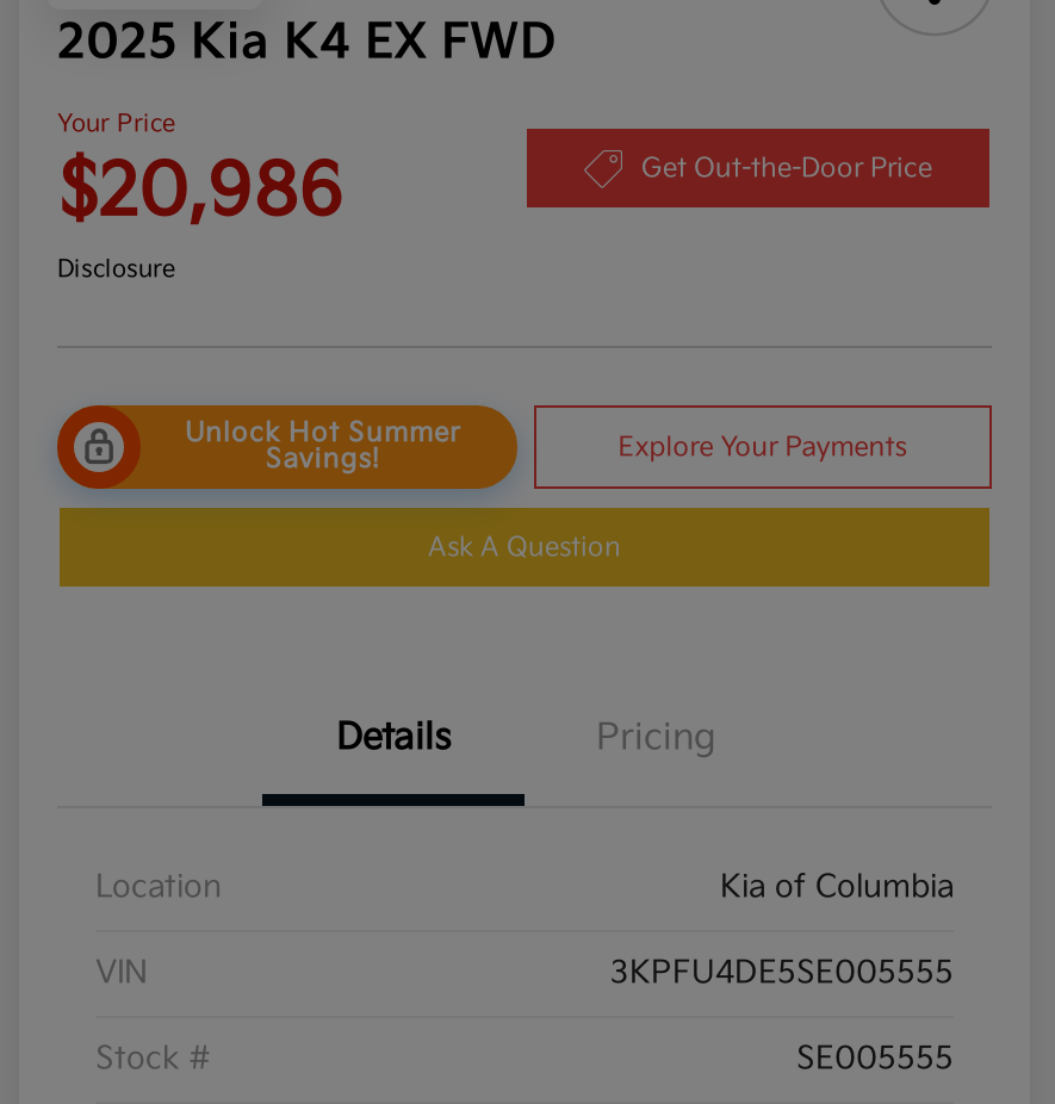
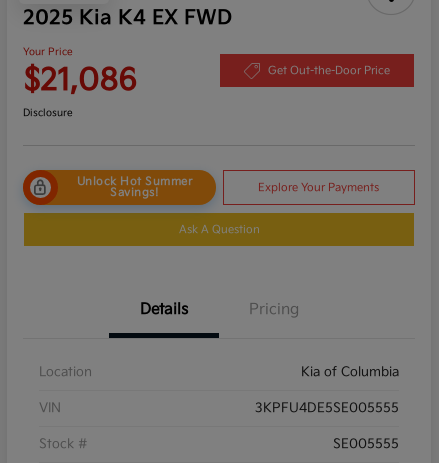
- $20,986
+ $21,086
